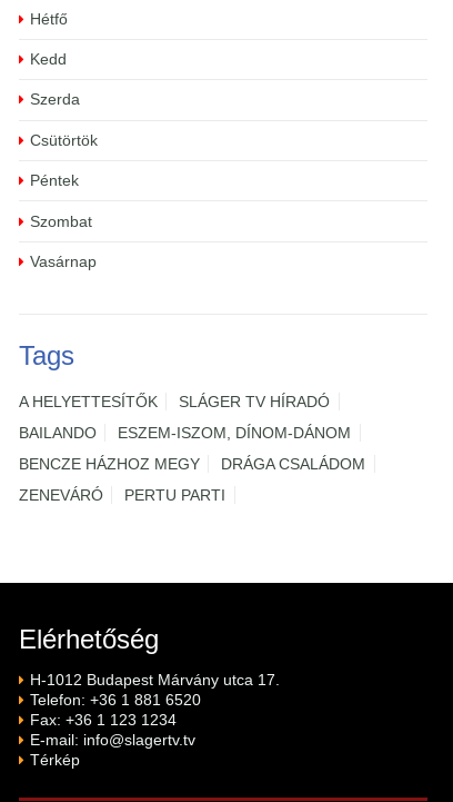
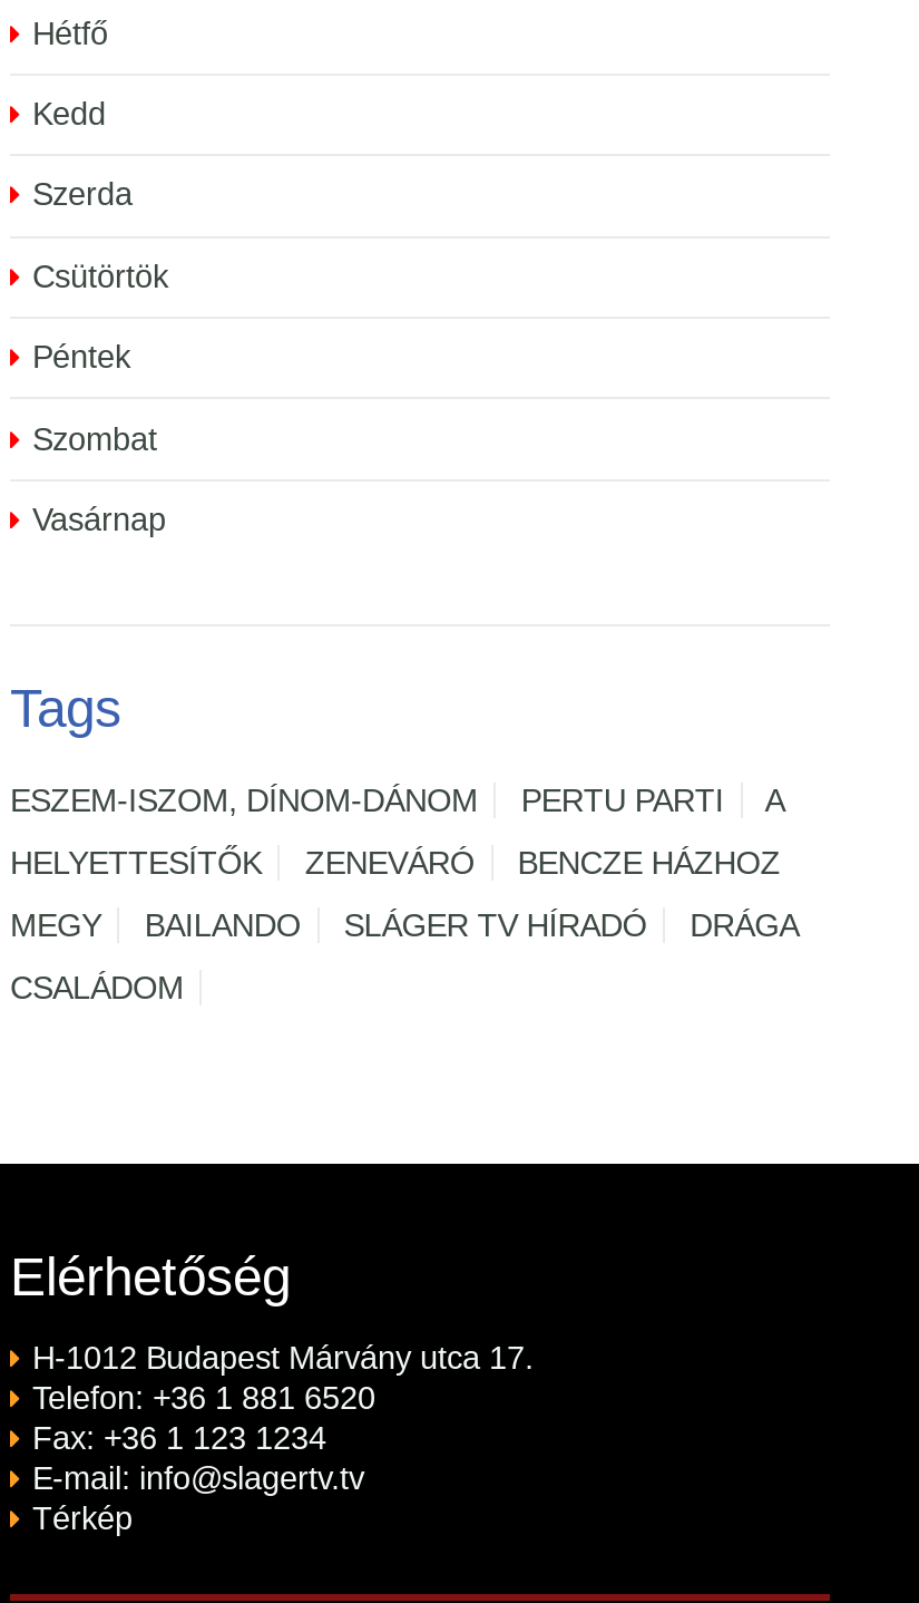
- A HELYETTESÍTŐK
+ A
+ HELYETTESÍTŐK
+ BENCZE HÁZHOZ
+ MEGY

moved down: SLÁGER TV HÍRADÓ

moved up: BAILANDO | ESZEM-ISZOM, DÍNOM-DÁNOM

- BENCZE HÁZHOZ MEGY
- DRÁGA CSALÁDOM
+ DRÁGA
+ CSALÁDOM

moved up: ZENEVÁRÓ | PERTU PARTI
